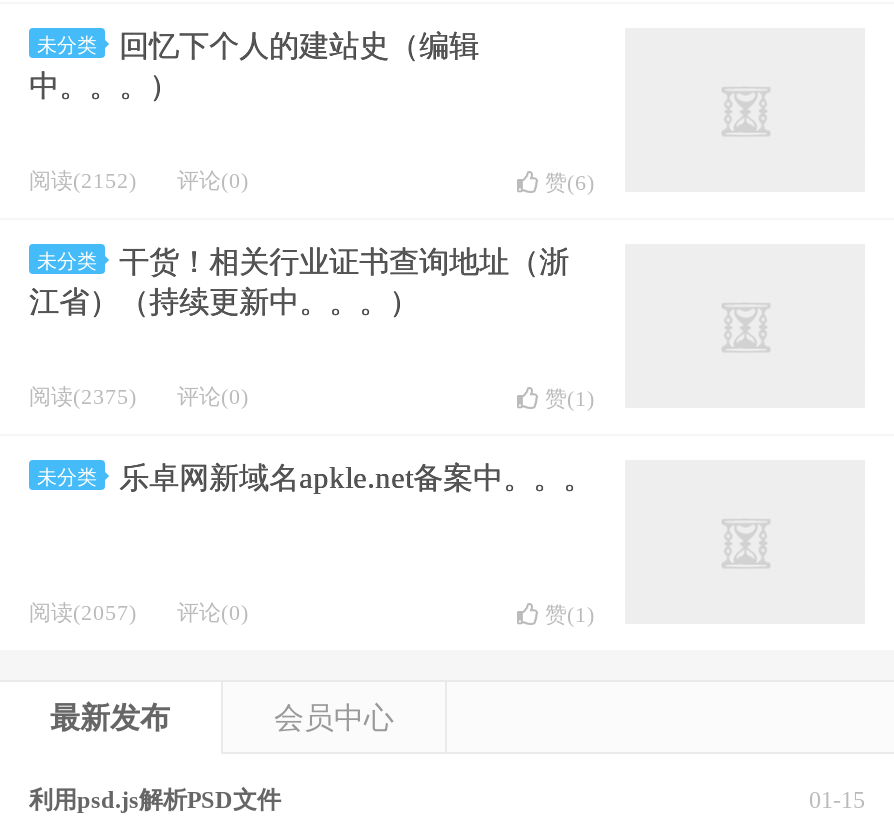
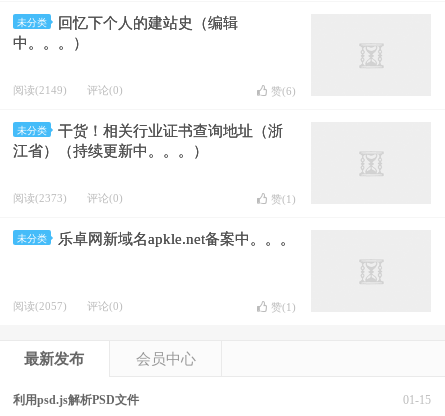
- 阅读(2152) 评论(0)
+ 阅读(2149) 评论(0)

- 阅读(2375) 评论(0)
+ 阅读(2373) 评论(0)
